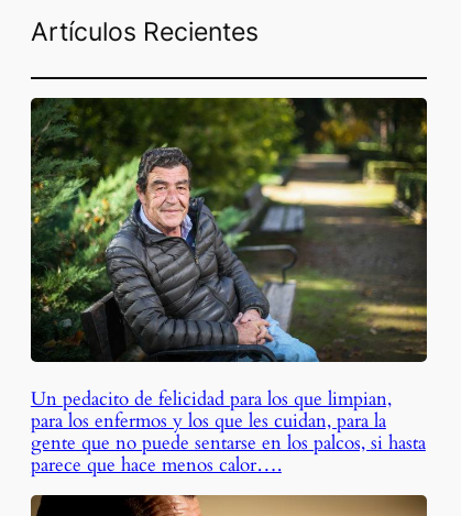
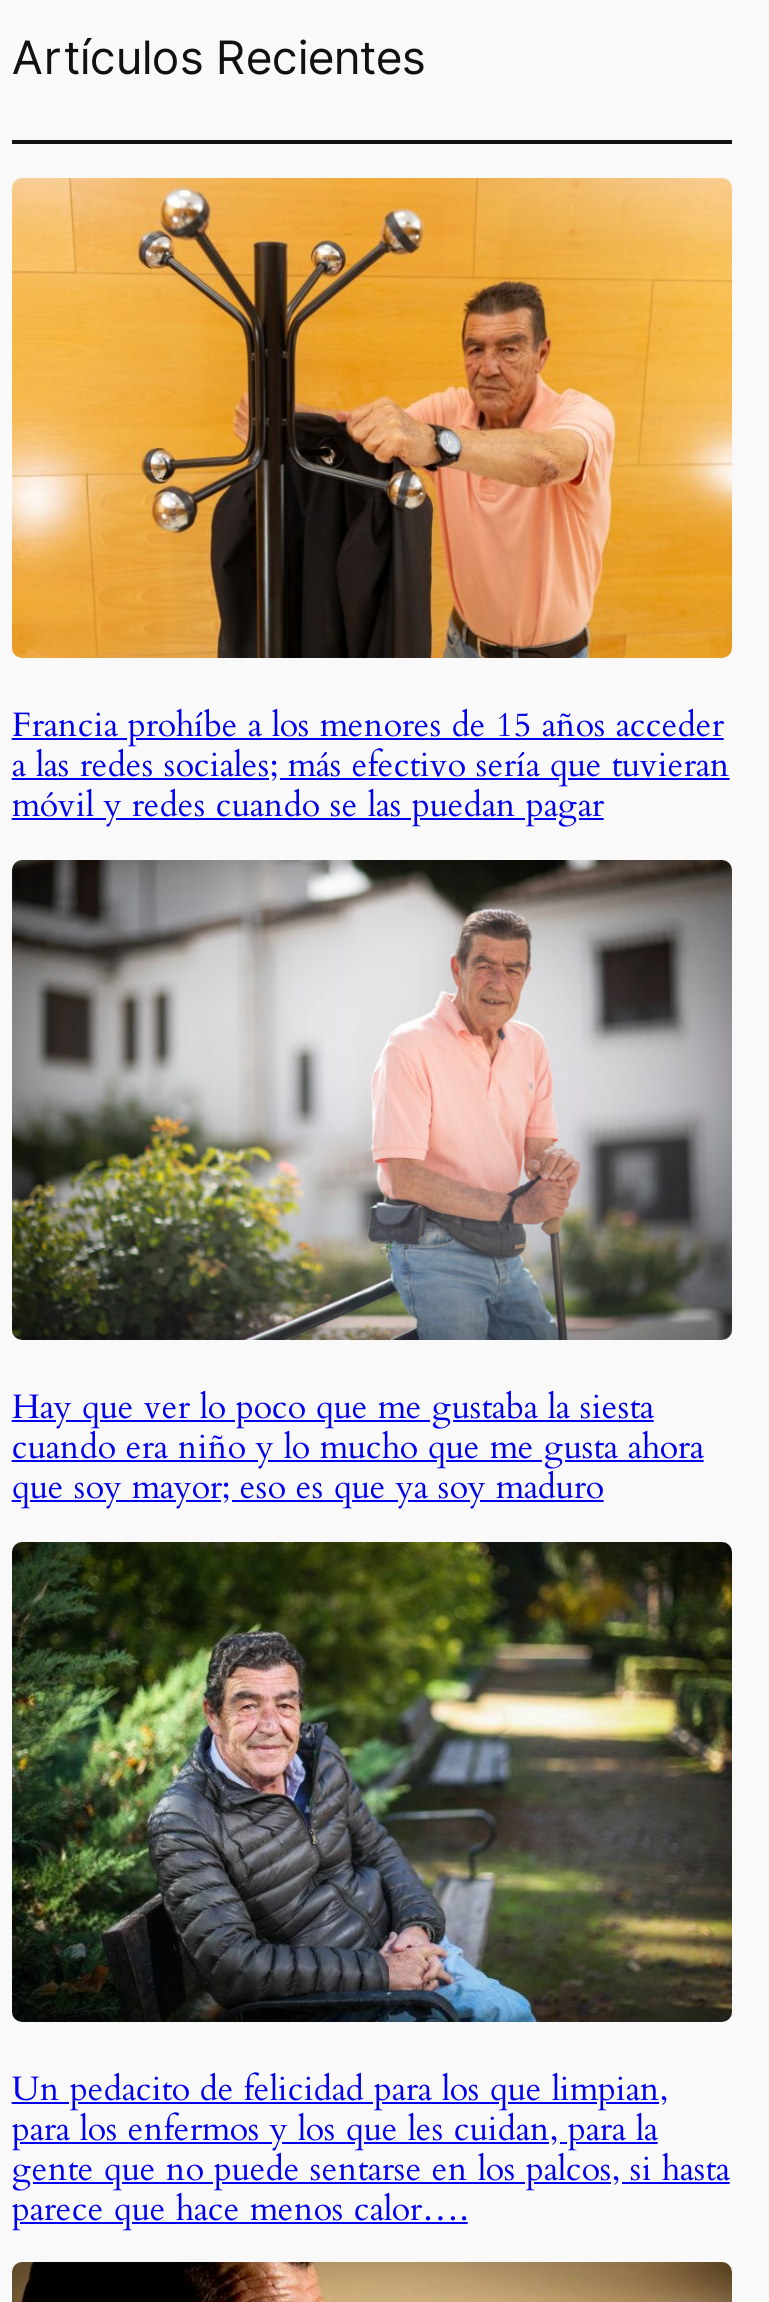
+ [image]
+ Francia prohíbe a los menores de 15 años acceder
+ a las redes sociales; más efectivo sería que tuvieran
+ móvil y redes cuando se las puedan pagar

+ [image]
+ Hay que ver lo poco que me gustaba la siesta
+ cuando era niño y lo mucho que me gusta ahora
+ que soy mayor; eso es que ya soy maduro
